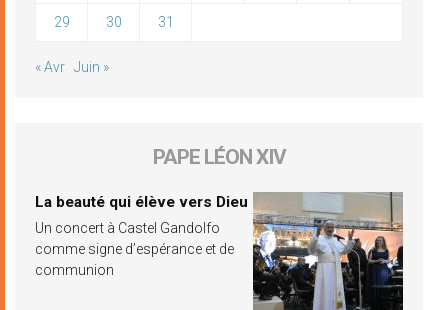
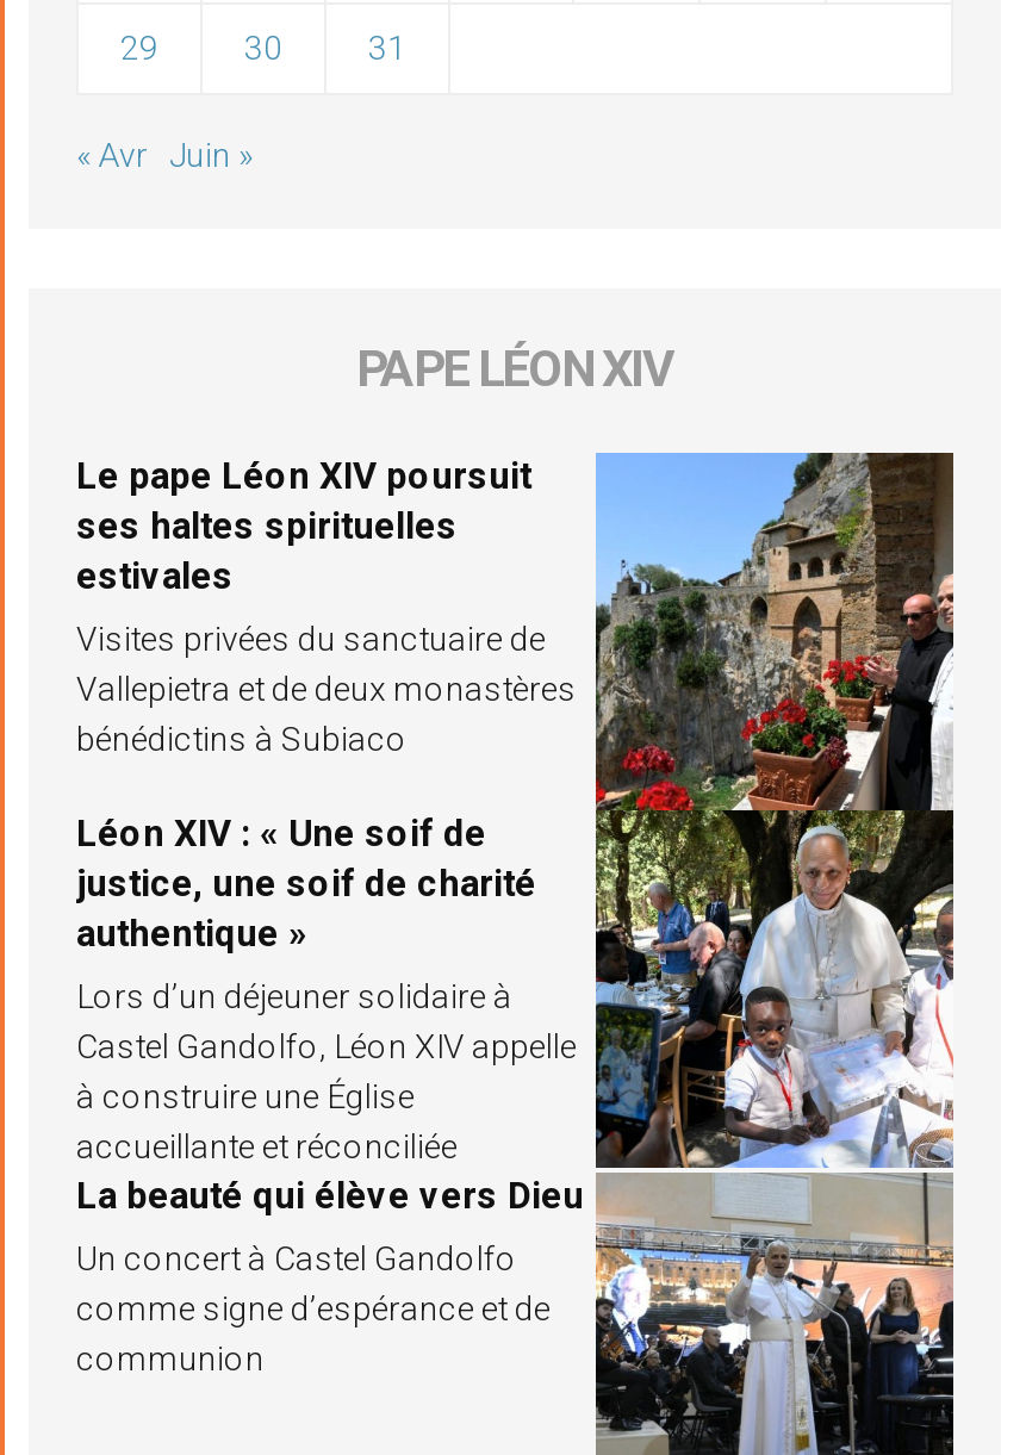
+ [image]
+ Le pape Léon XIV poursuit
+ ses haltes spirituelles
+ estivales
+ Visites privées du sanctuaire de
+ Vallepietra et de deux monastères
+ bénédictins à Subiaco
+ Léon XIV : « Une soif de
+ justice, une soif de charité
+ authentique »
+ Lors d’un déjeuner solidaire à
+ Castel Gandolfo, Léon XIV appelle
+ à construire une Église
+ accueillante et réconciliée
